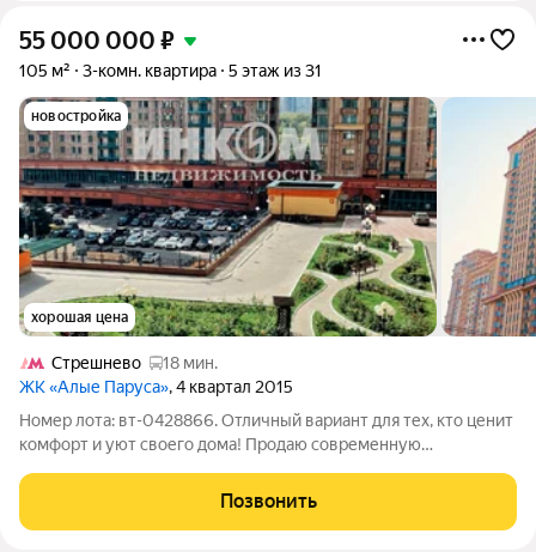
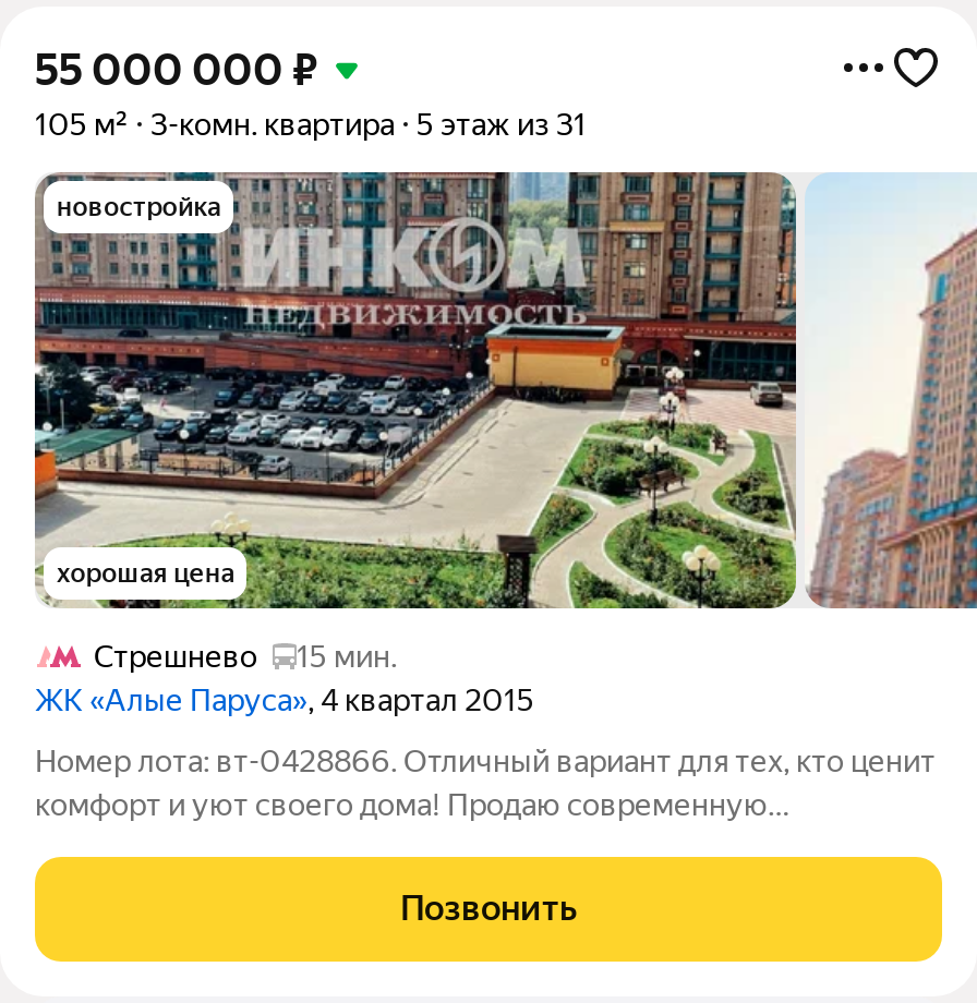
- Стрешнево 18 мин.
+ Стрешнево 15 мин.
